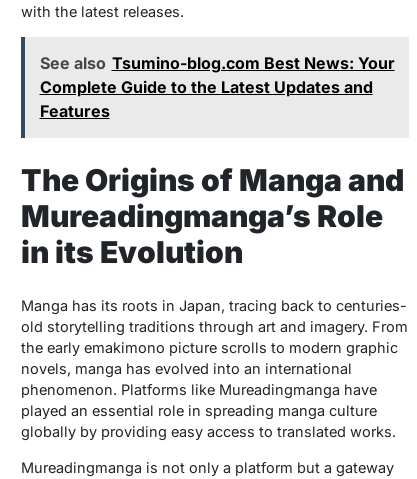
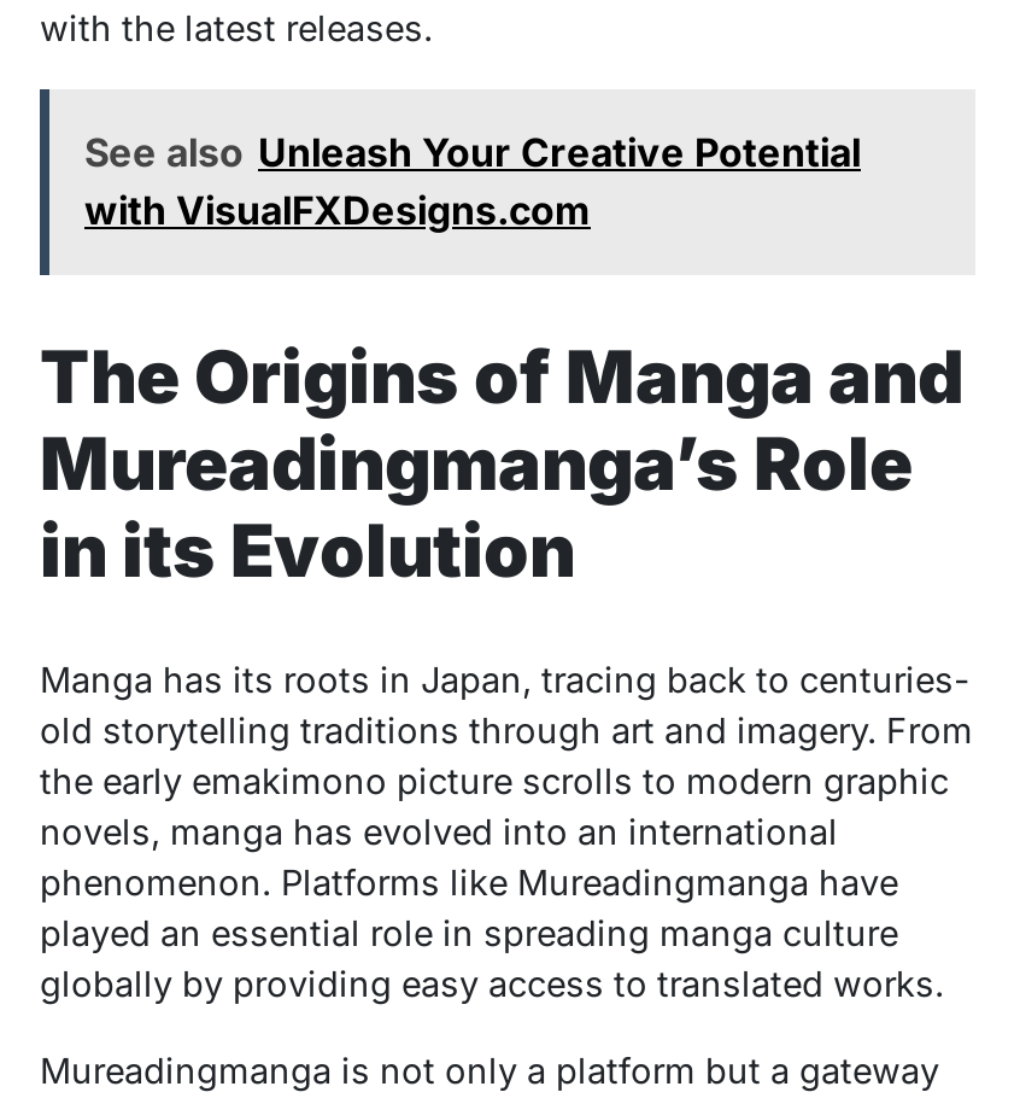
- See also Tsumino-blog.com Best News: Your
- Complete Guide to the Latest Updates and
- Features
+ See also Unleash Your Creative Potential
+ with VisualFXDesigns.com
